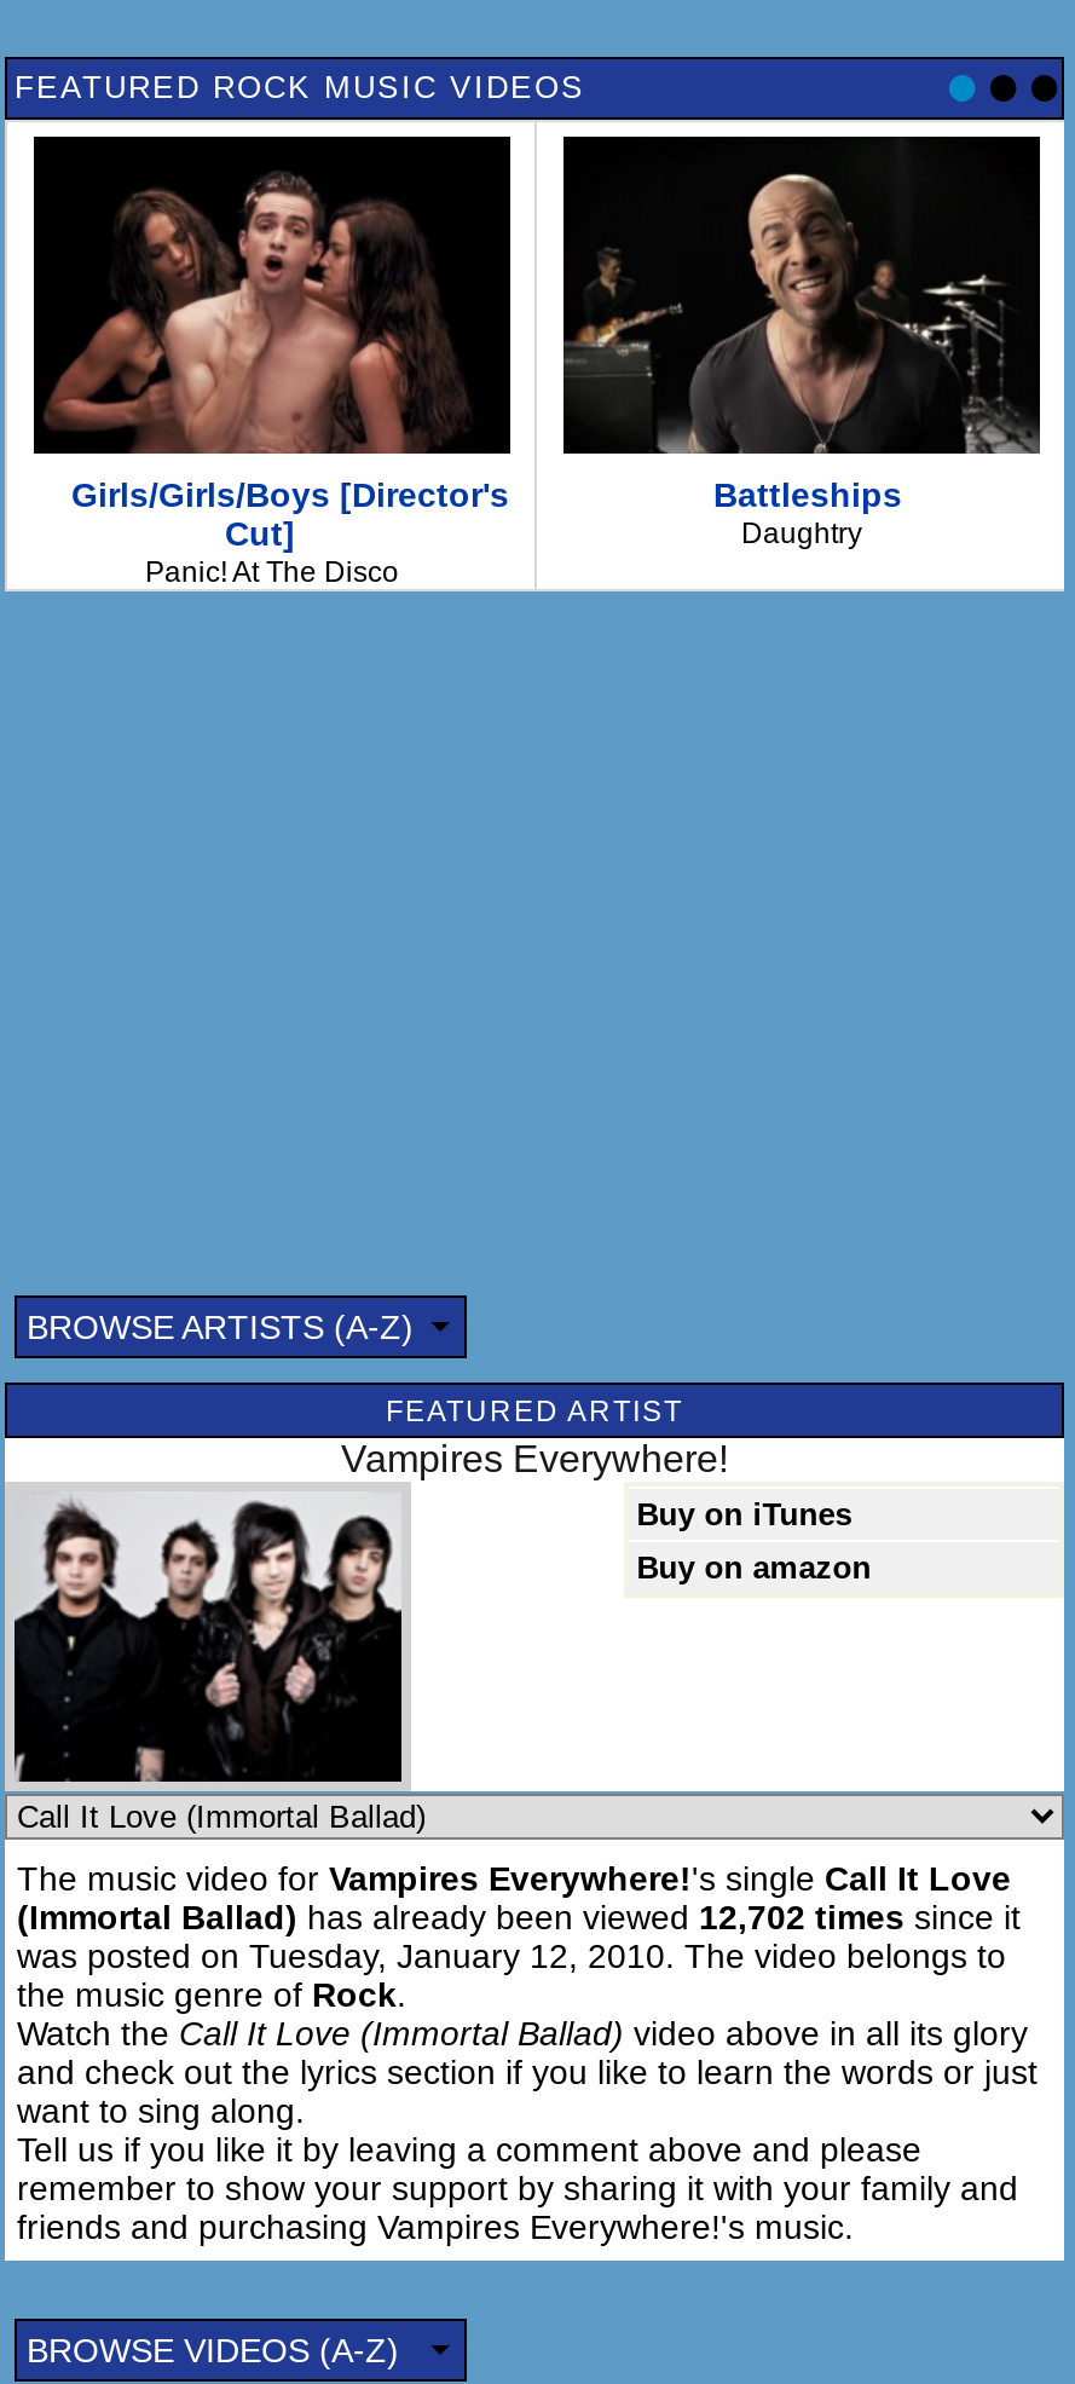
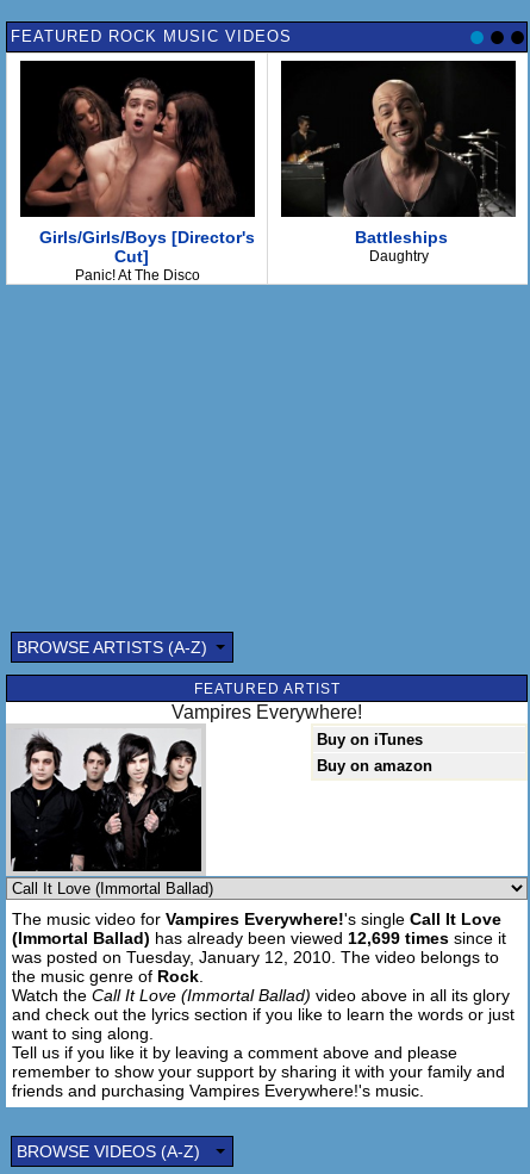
- (Immortal Ballad) has already been viewed 12,702 times since it
+ (Immortal Ballad) has already been viewed 12,699 times since it
